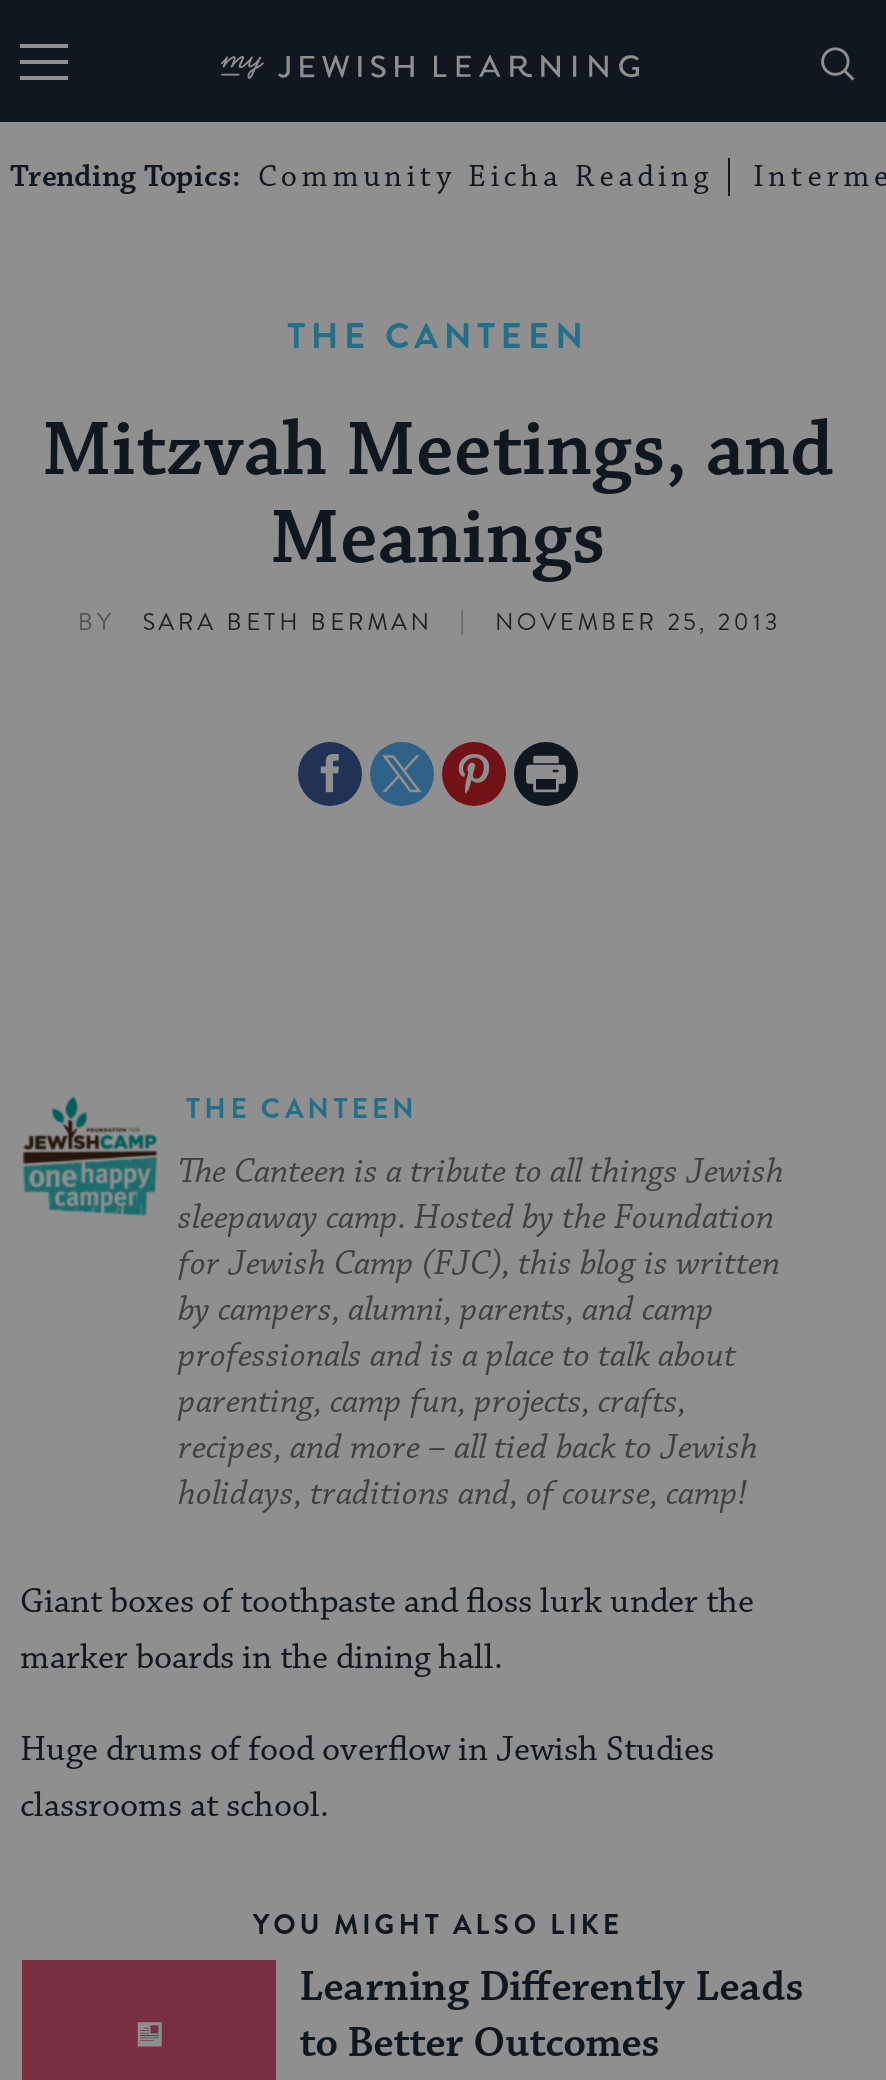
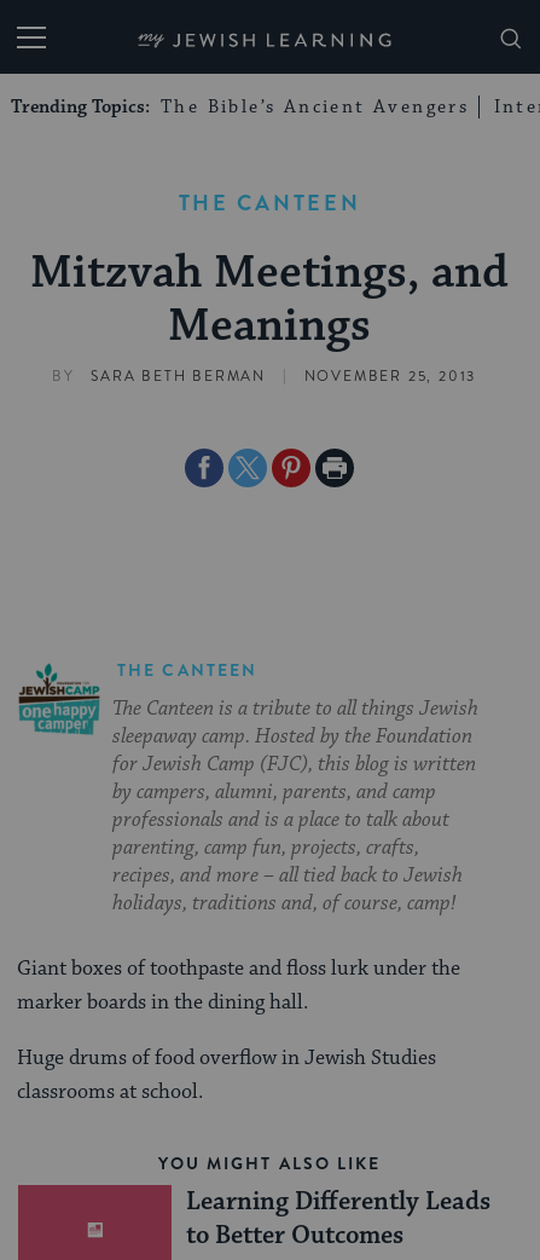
- Trending Topics: Community Eicha Reading
+ Trending Topics: The Bible’s Ancient Avengers
